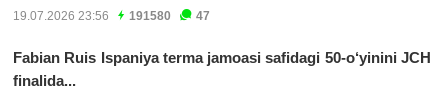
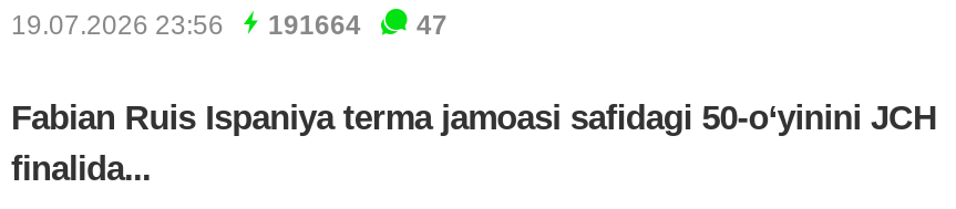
- 19.07.2026 23:56 191580 47
+ 19.07.2026 23:56 191664 47
